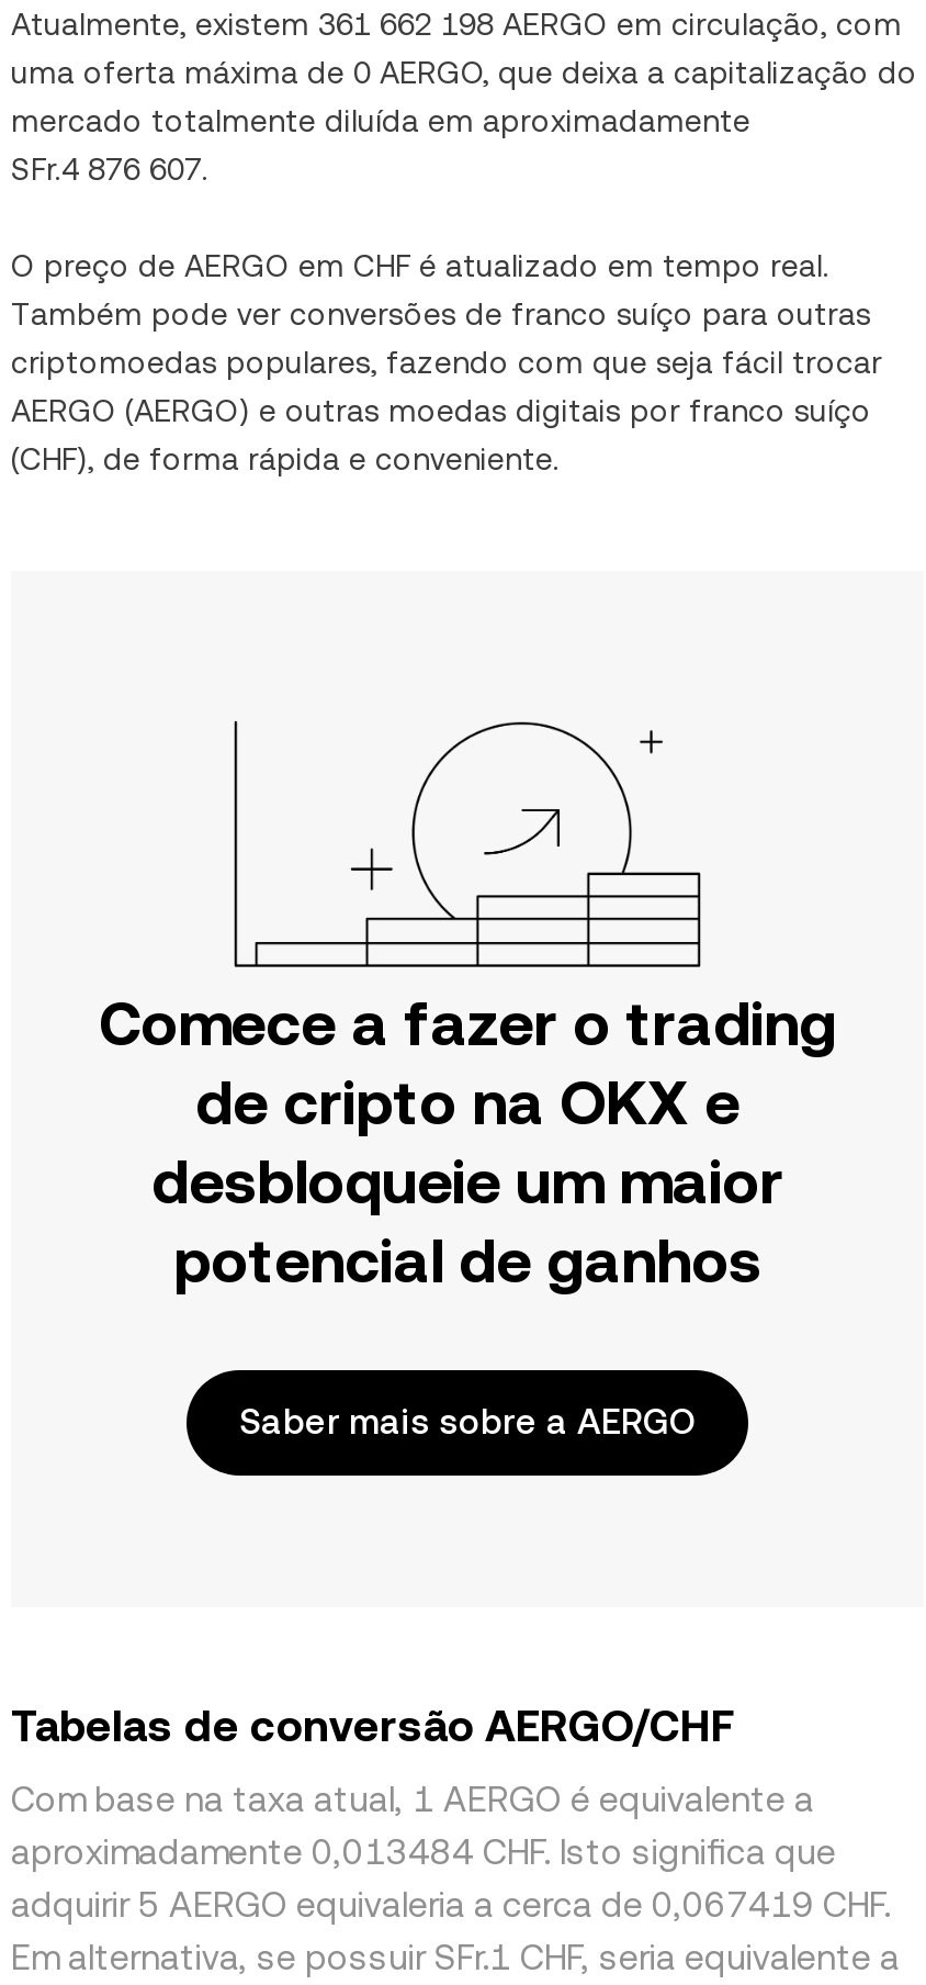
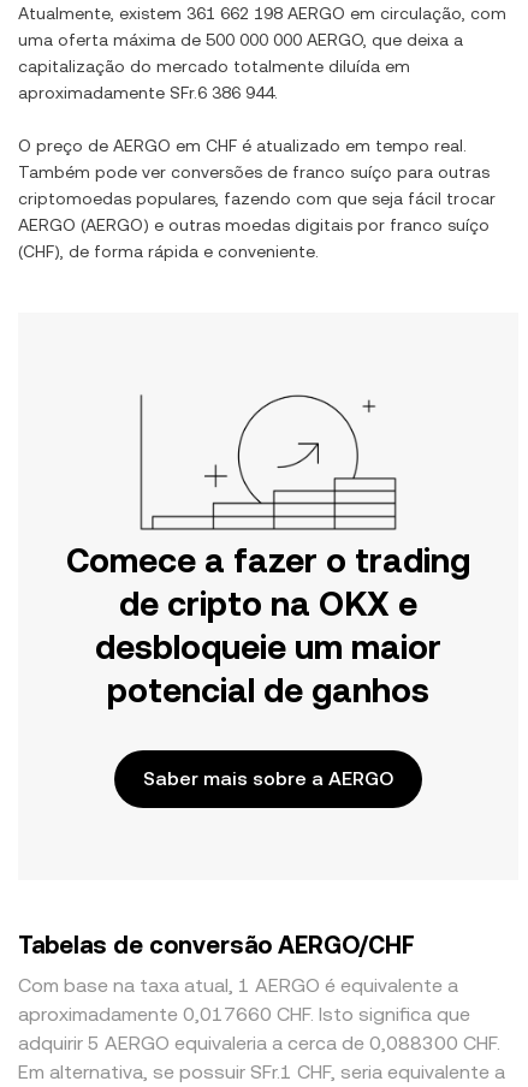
- uma oferta máxima de 0 AERGO, que deixa a capitalização do
- mercado totalmente diluída em aproximadamente
- SFr.4 876 607.
+ uma oferta máxima de 500 000 000 AERGO, que deixa a
+ capitalização do mercado totalmente diluída em
+ aproximadamente SFr.6 386 944.

- aproximadamente 0,013484 CHF. Isto significa que
+ aproximadamente 0,017660 CHF. Isto significa que

- adquirir 5 AERGO equivaleria a cerca de 0,067419 CHF.
+ adquirir 5 AERGO equivaleria a cerca de 0,088300 CHF.
